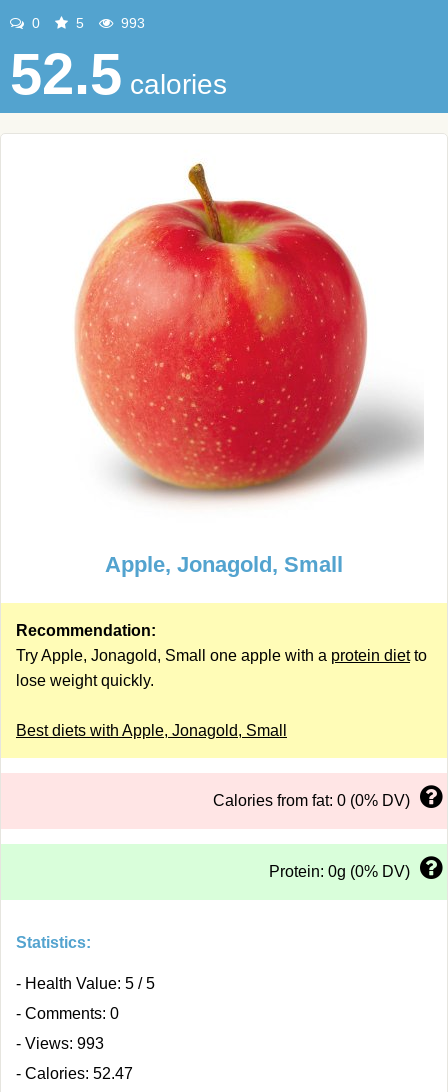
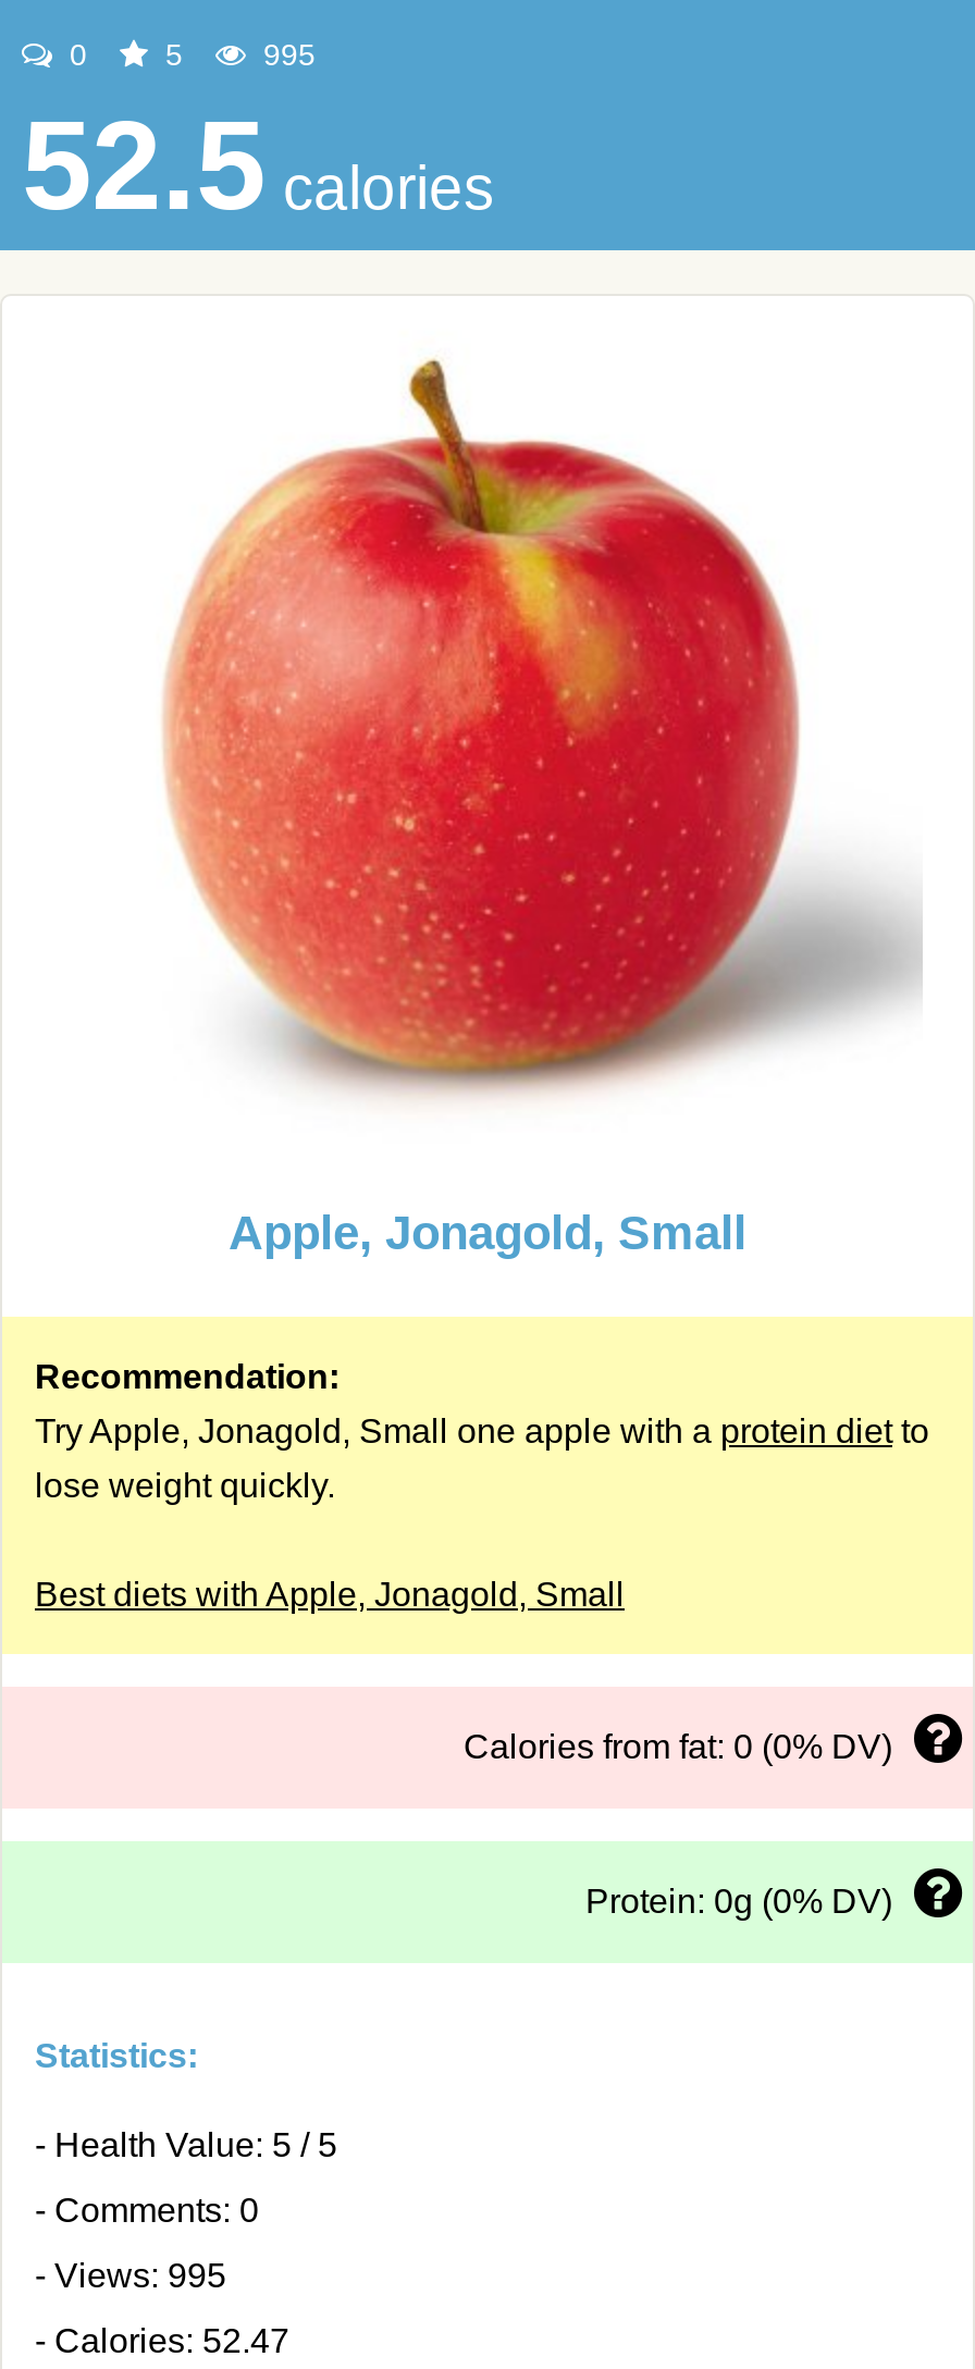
- 993
+ 995

- - Views: 993
+ - Views: 995
